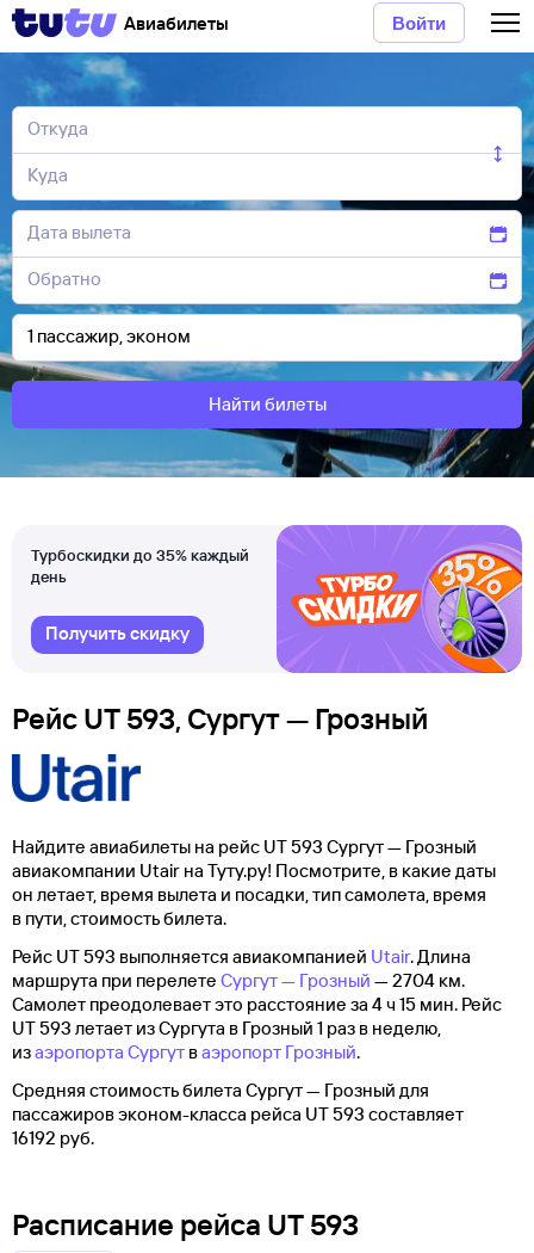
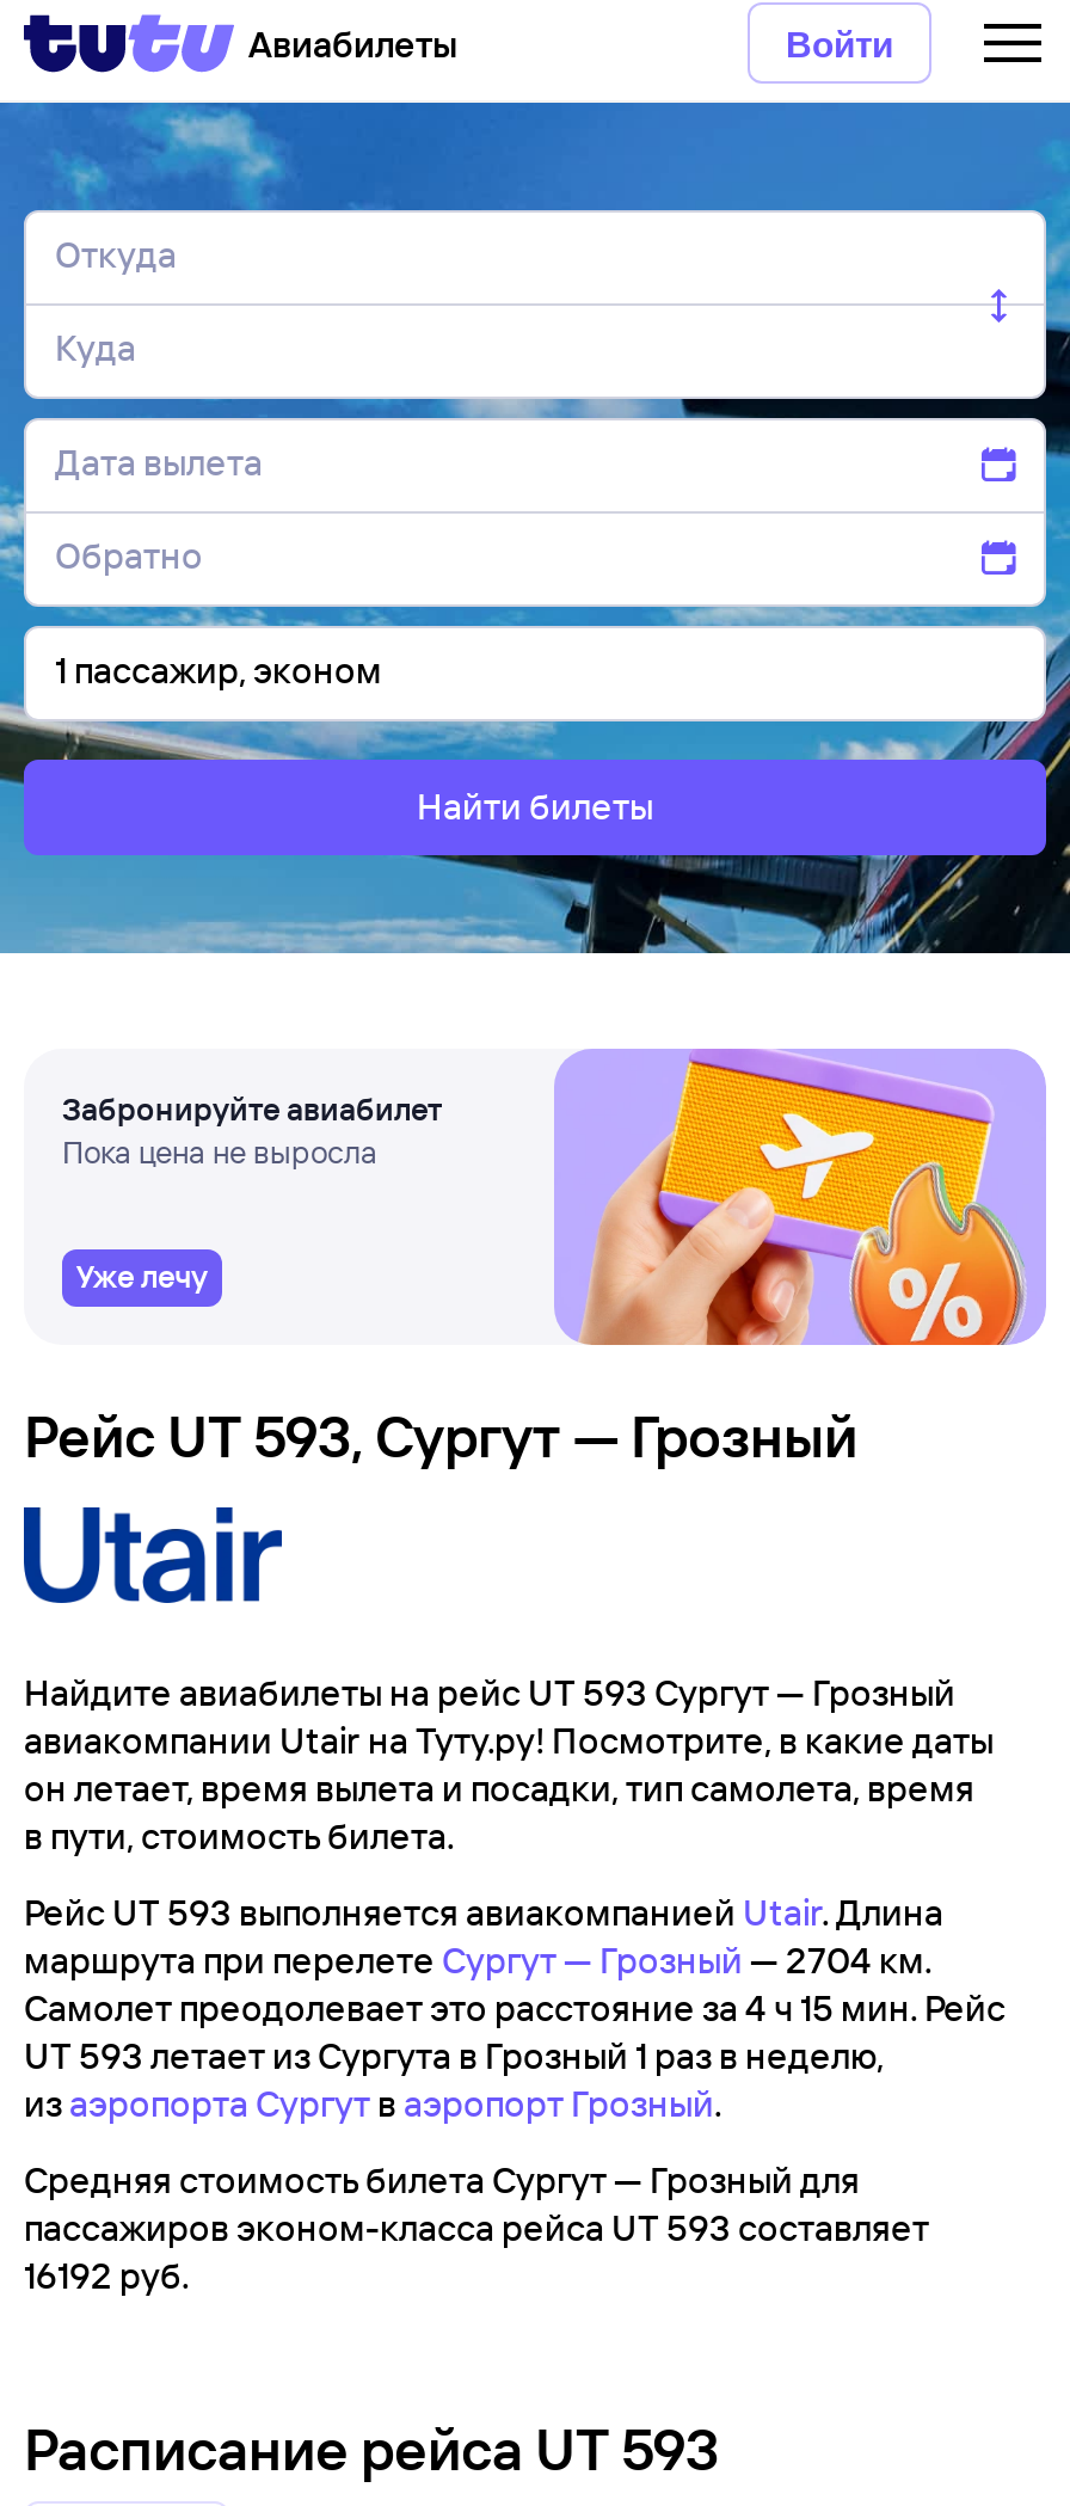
- [image]
+ [image]

- Турбоскидки до 35% каждый
- день
+ Забронируйте авиабилет
+ Пока цена не выросла

- Получить скидку
+ Уже лечу
